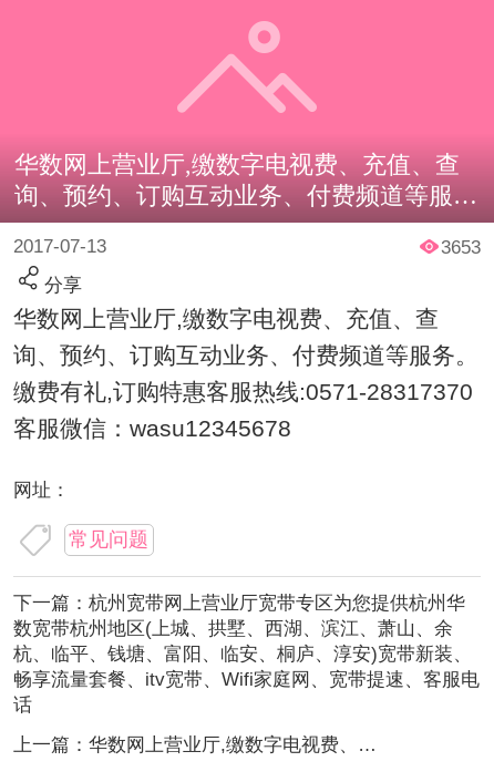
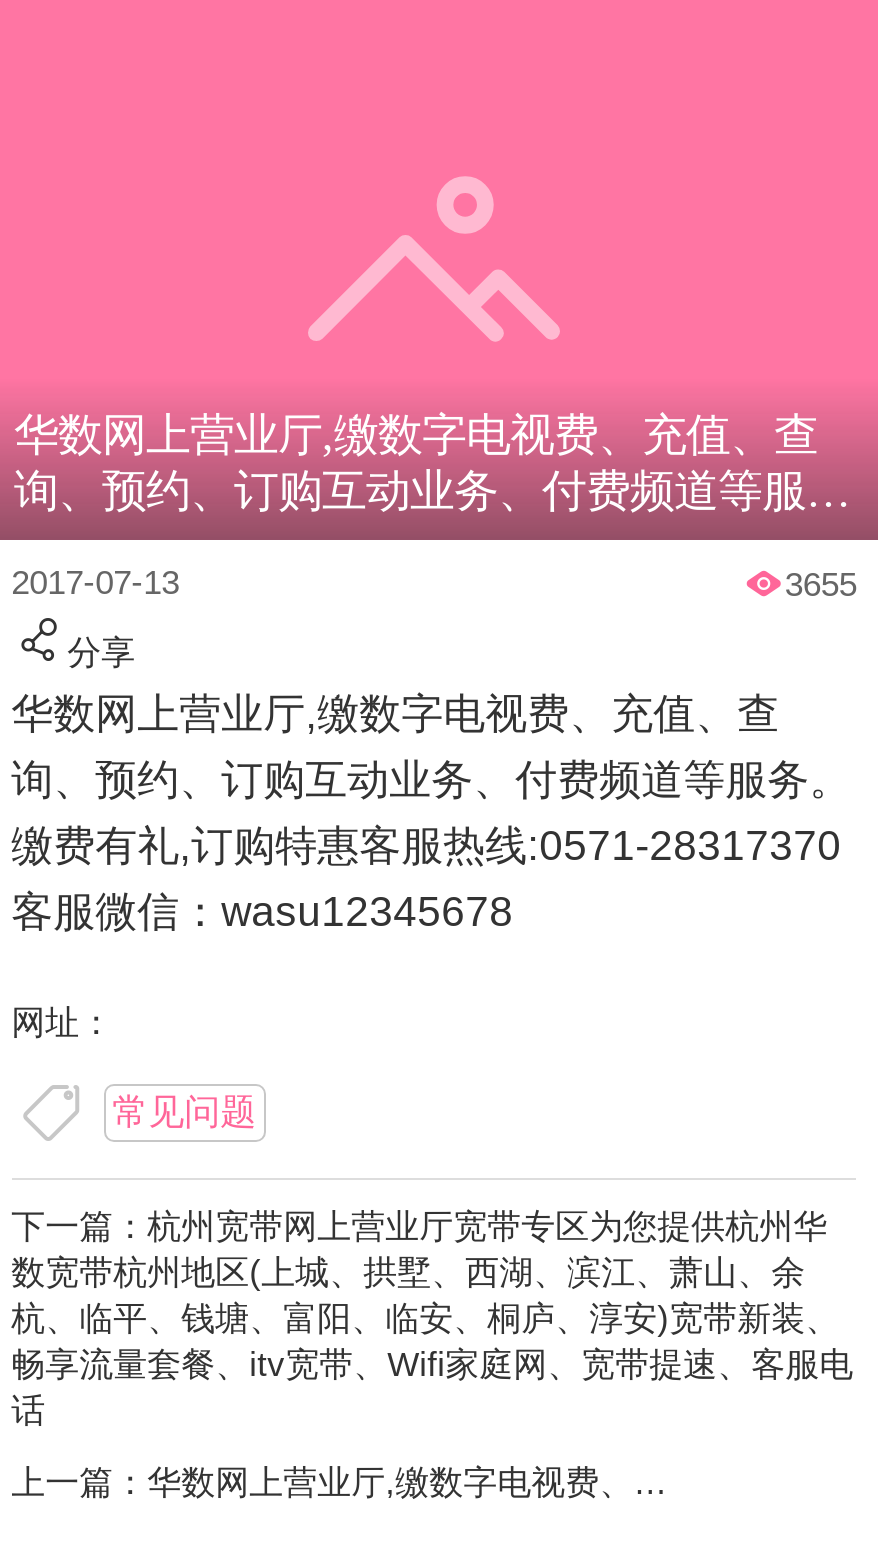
- 3653
+ 3655
